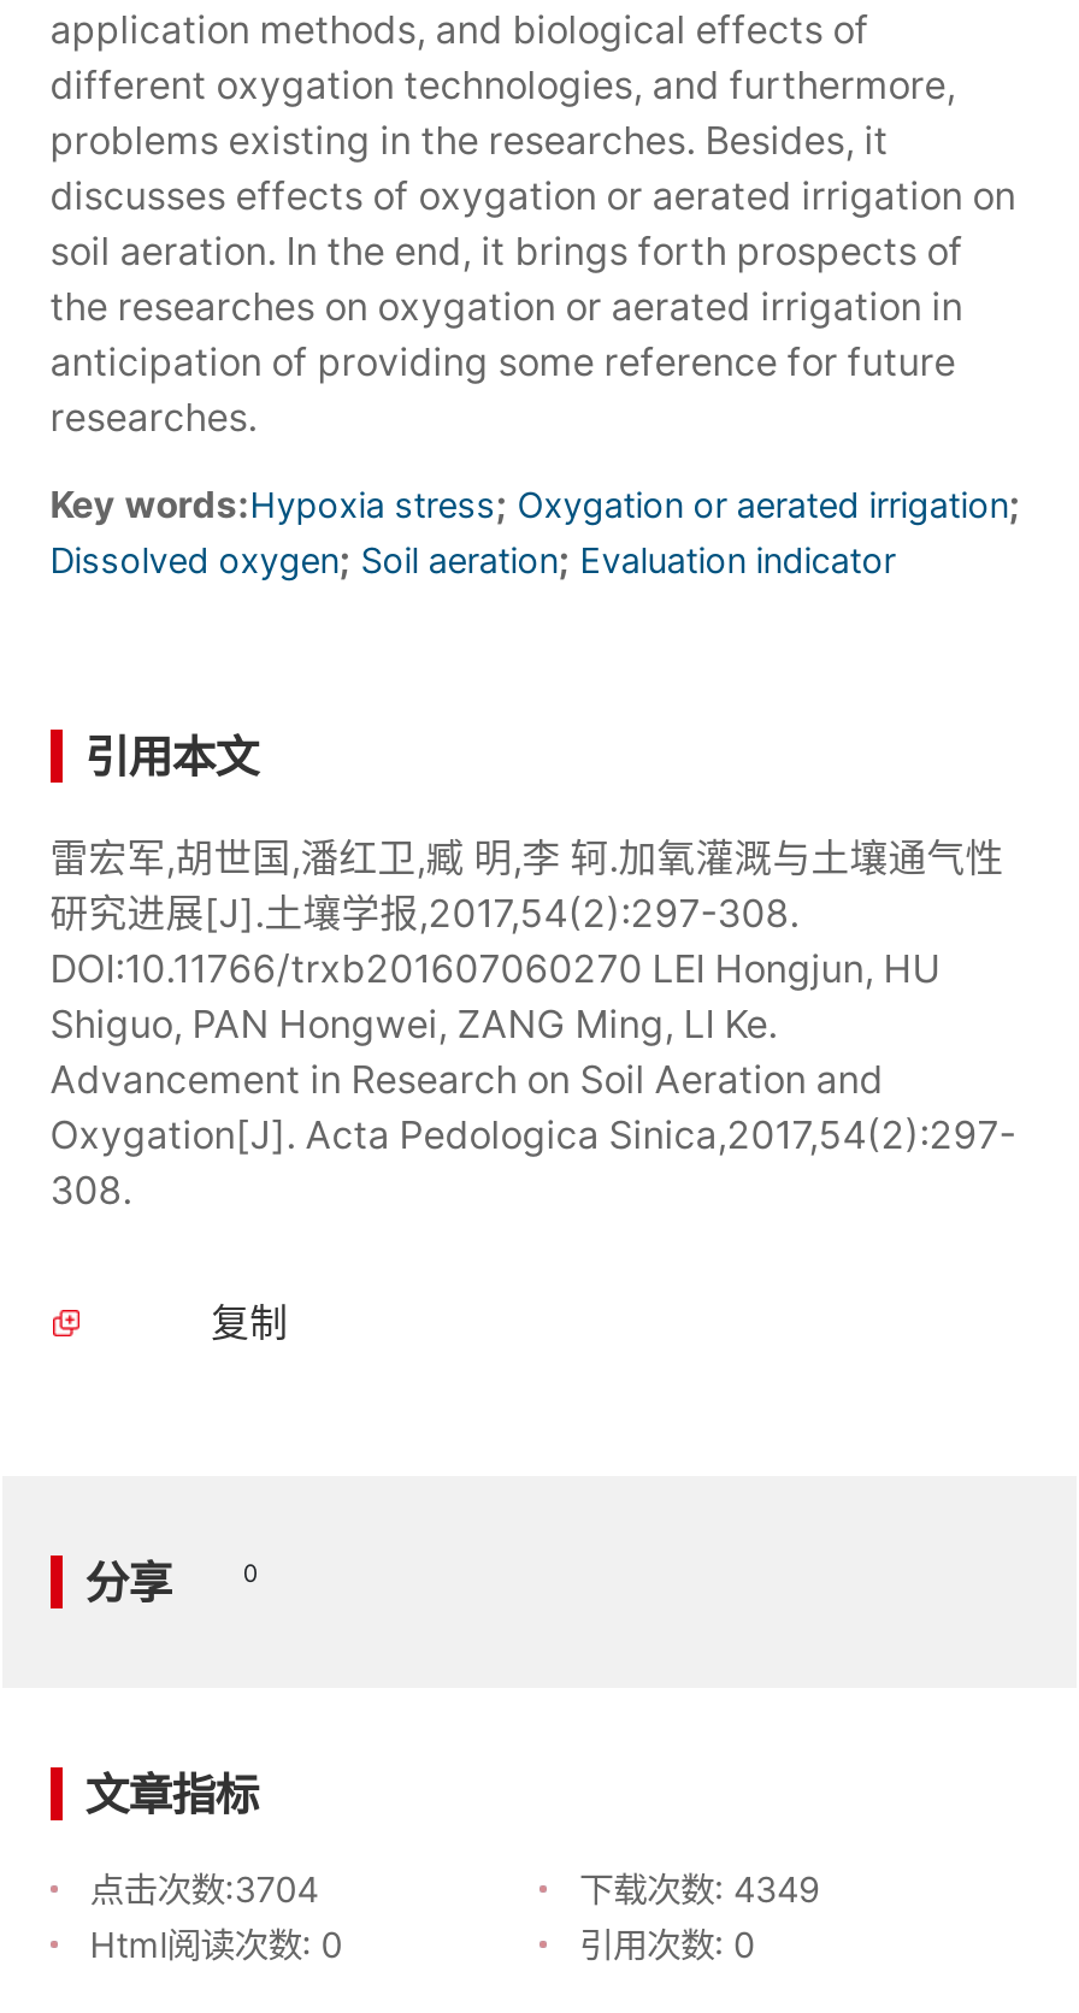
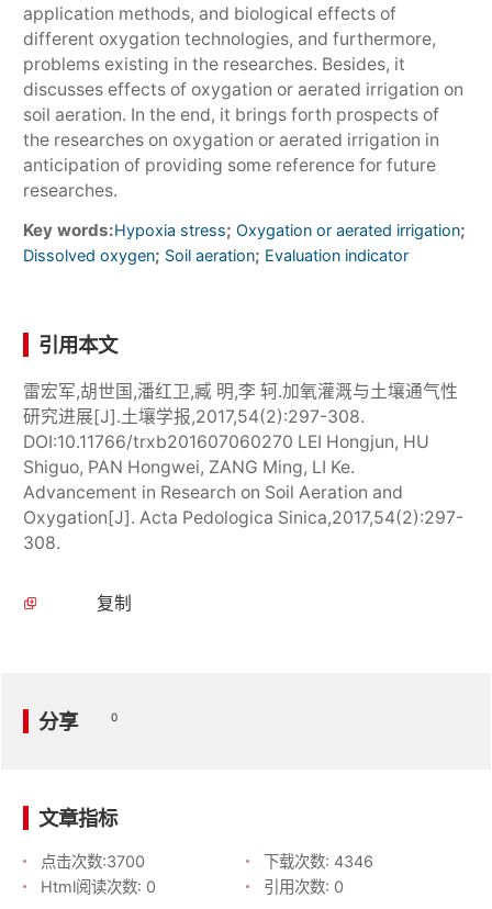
- 点击次数:3704
+ 点击次数:3700

- 下载次数: 4349
+ 下载次数: 4346
